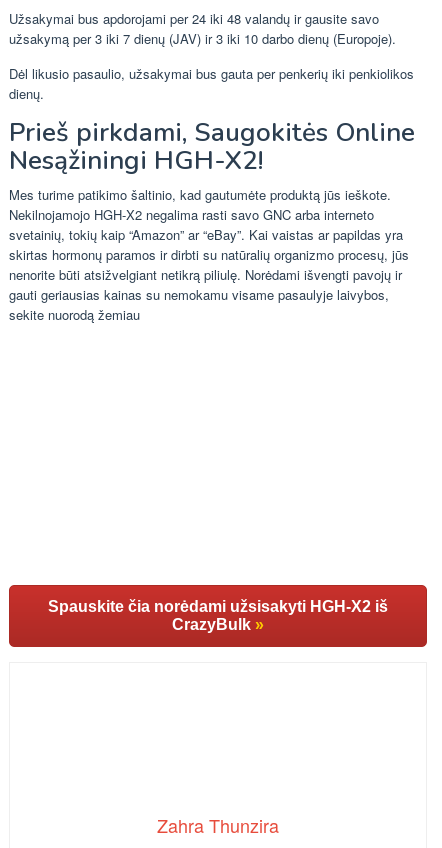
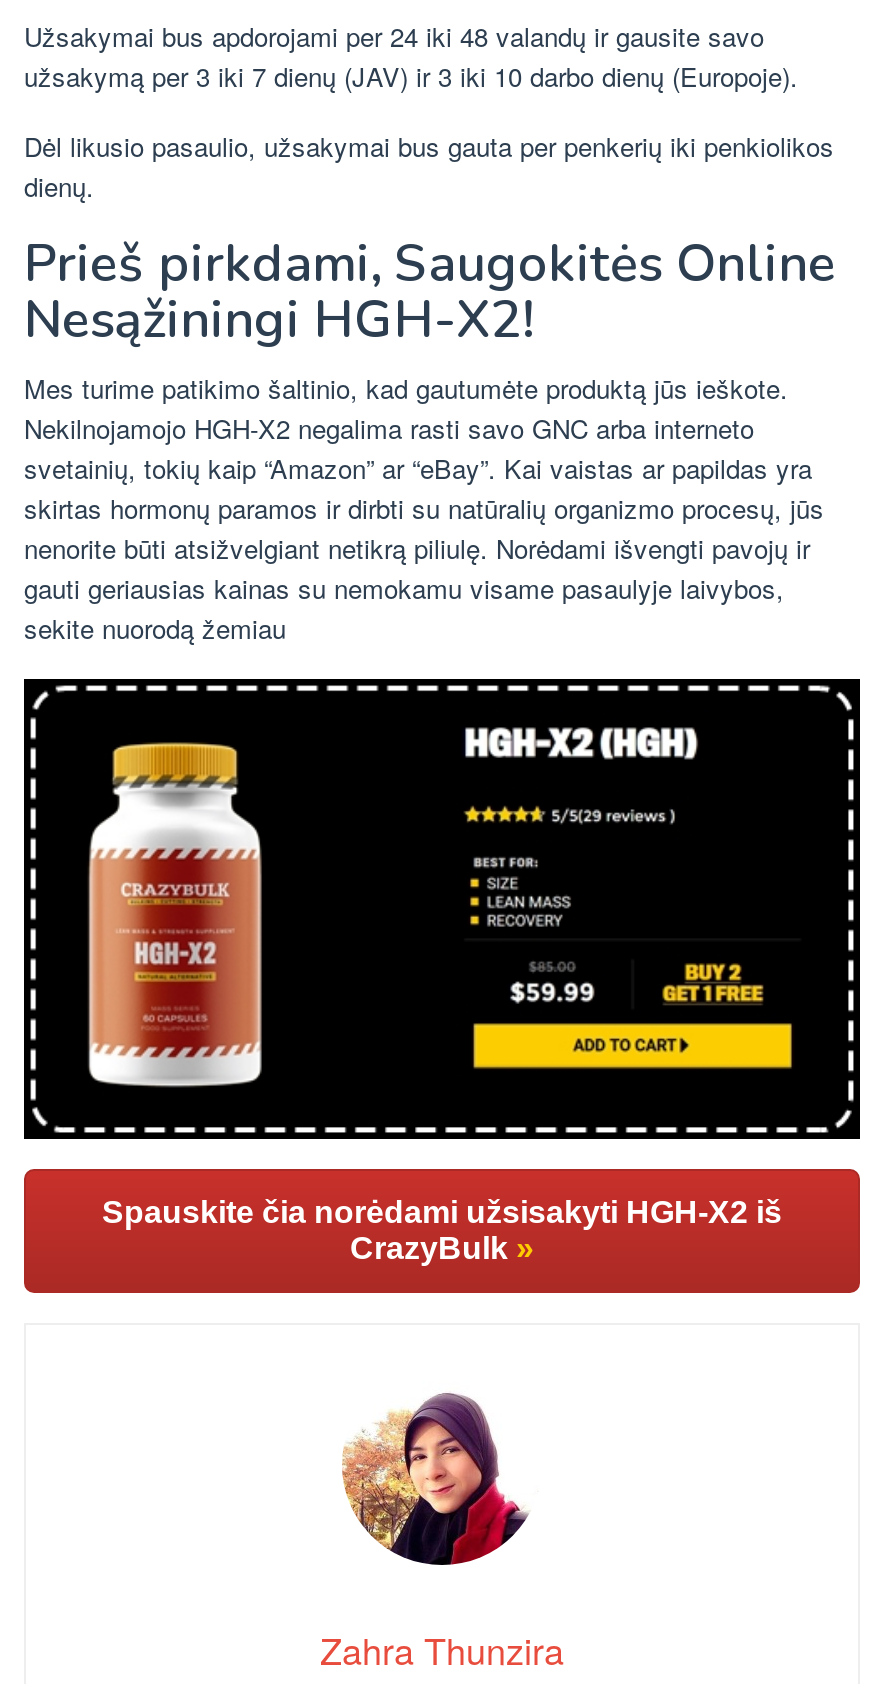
+ [image]

+ [image]
